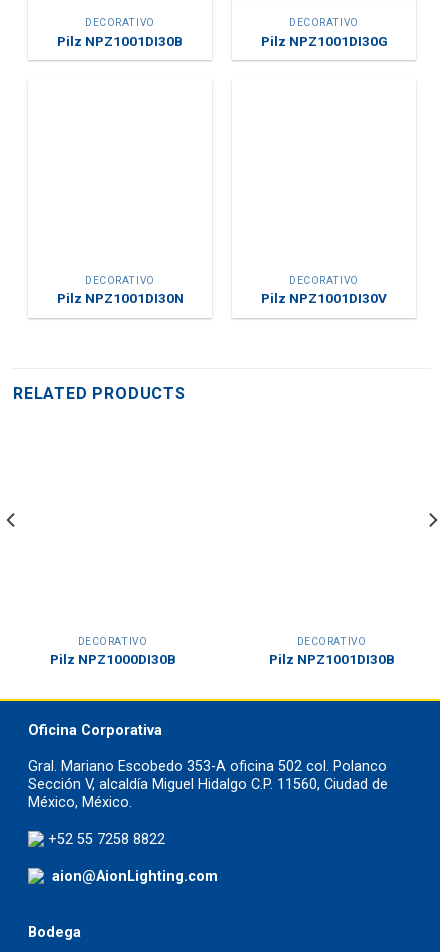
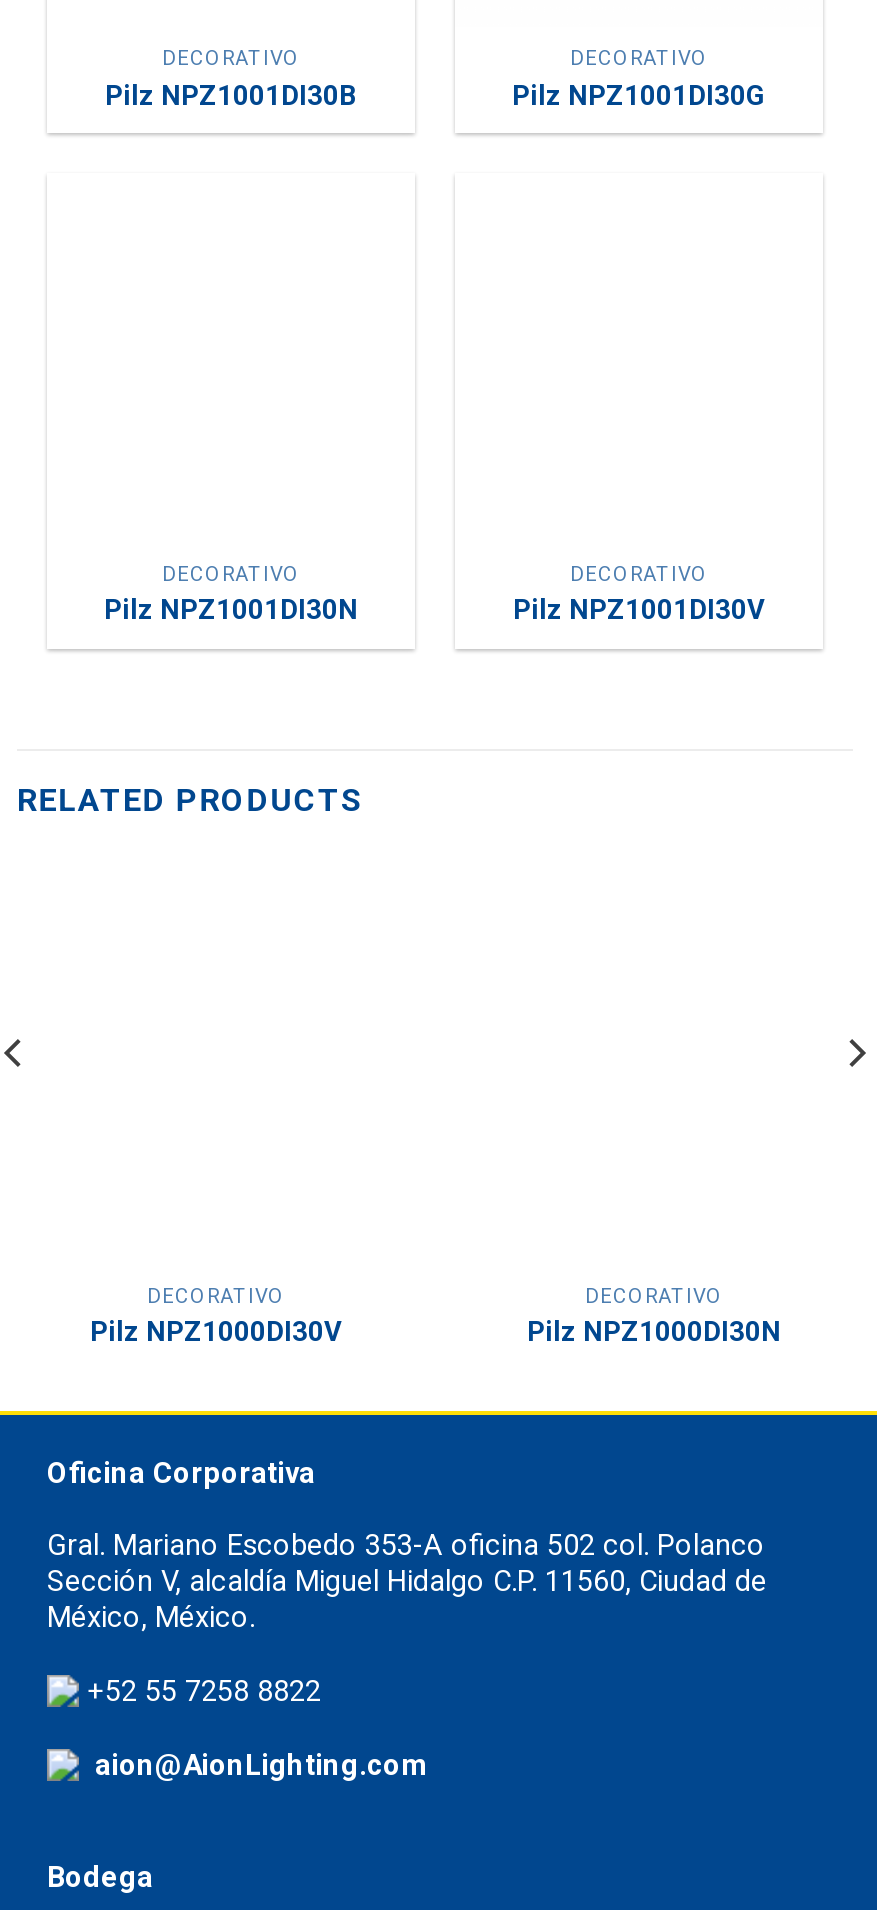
- Pilz NPZ1000DI30B
+ Pilz NPZ1000DI30V

- Pilz NPZ1001DI30B
+ Pilz NPZ1000DI30N
